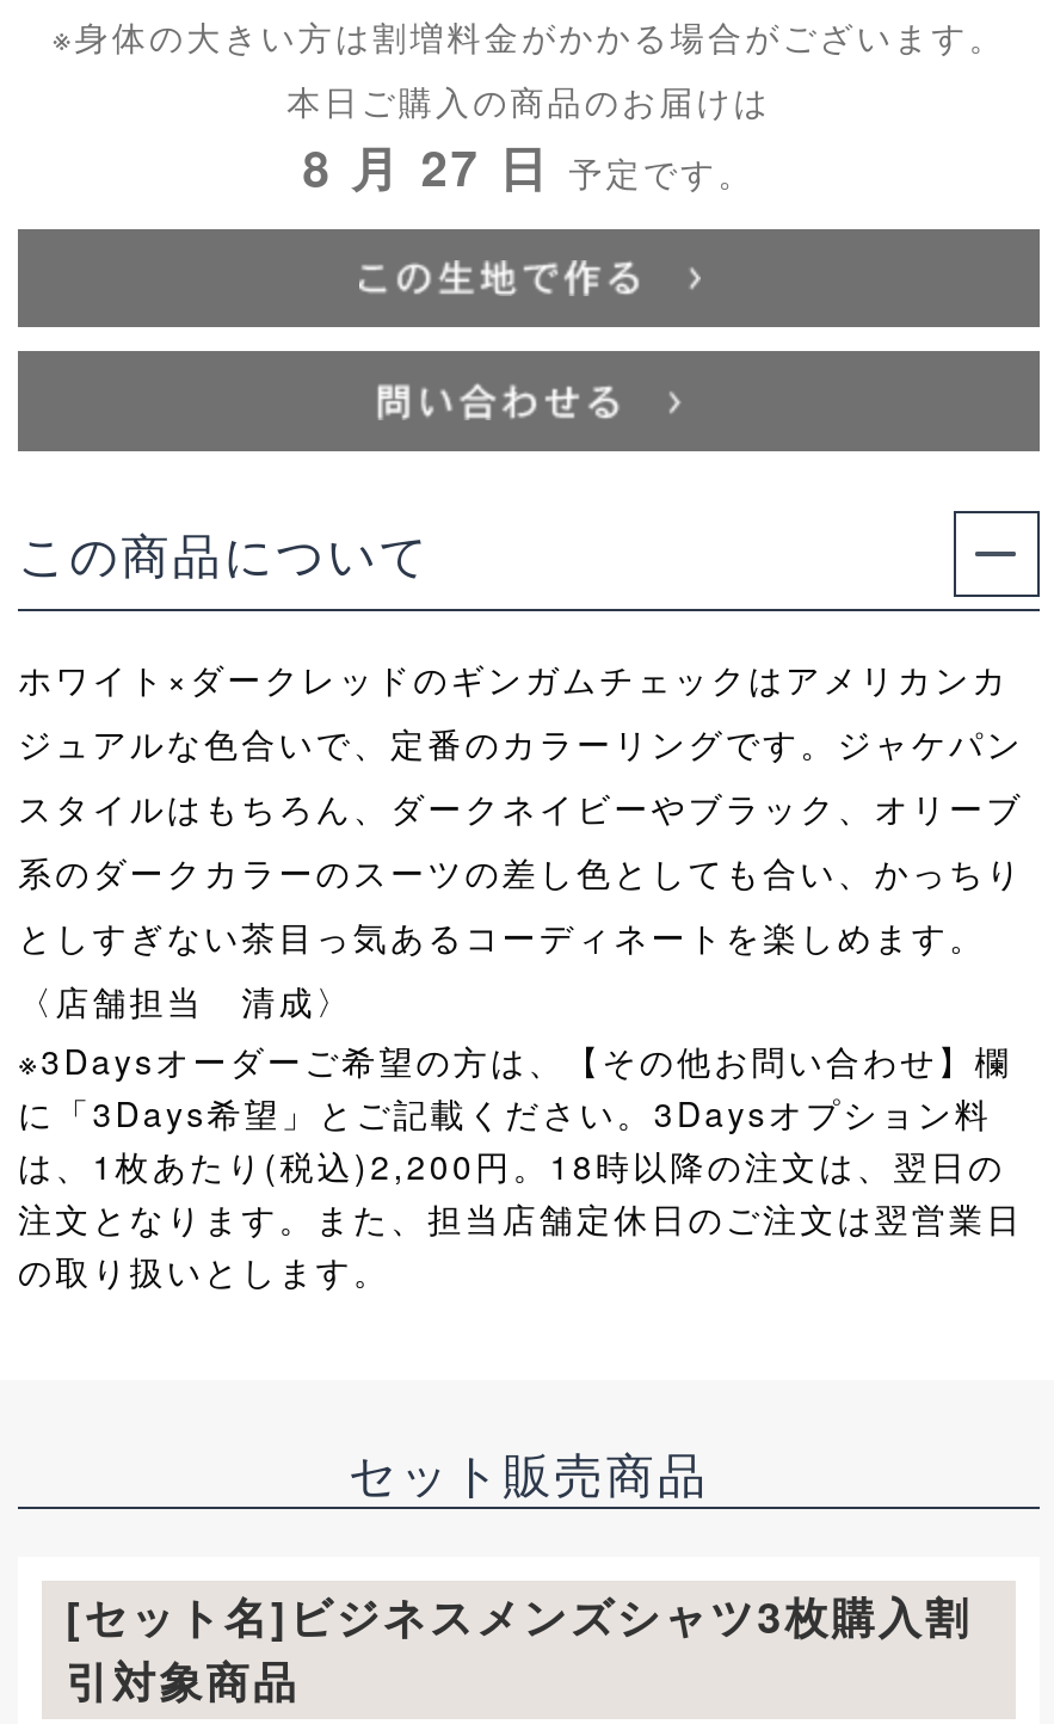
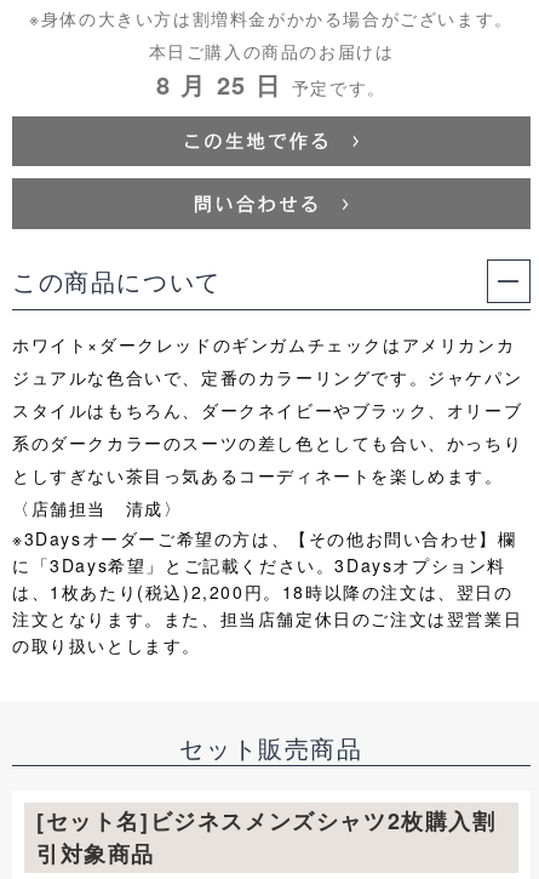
- 8 月 27 日予定です。
+ 8 月 25 日予定です。

- [セット名]ビジネスメンズシャツ3枚購入割
+ [セット名]ビジネスメンズシャツ2枚購入割
